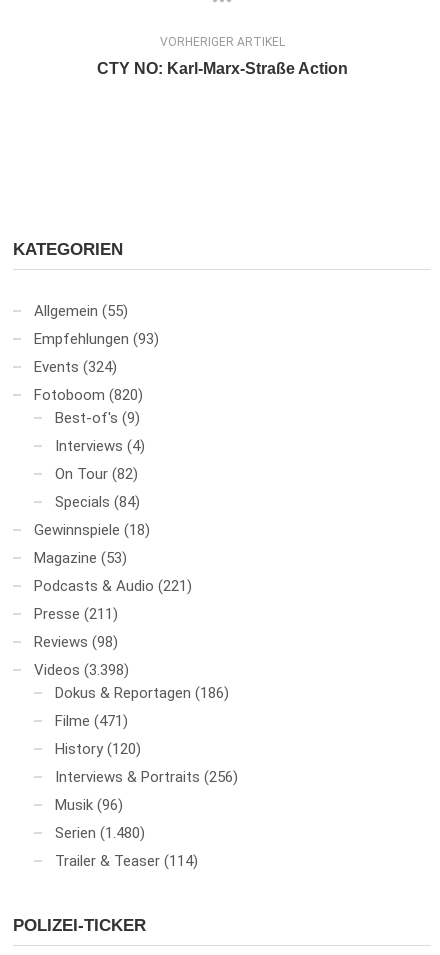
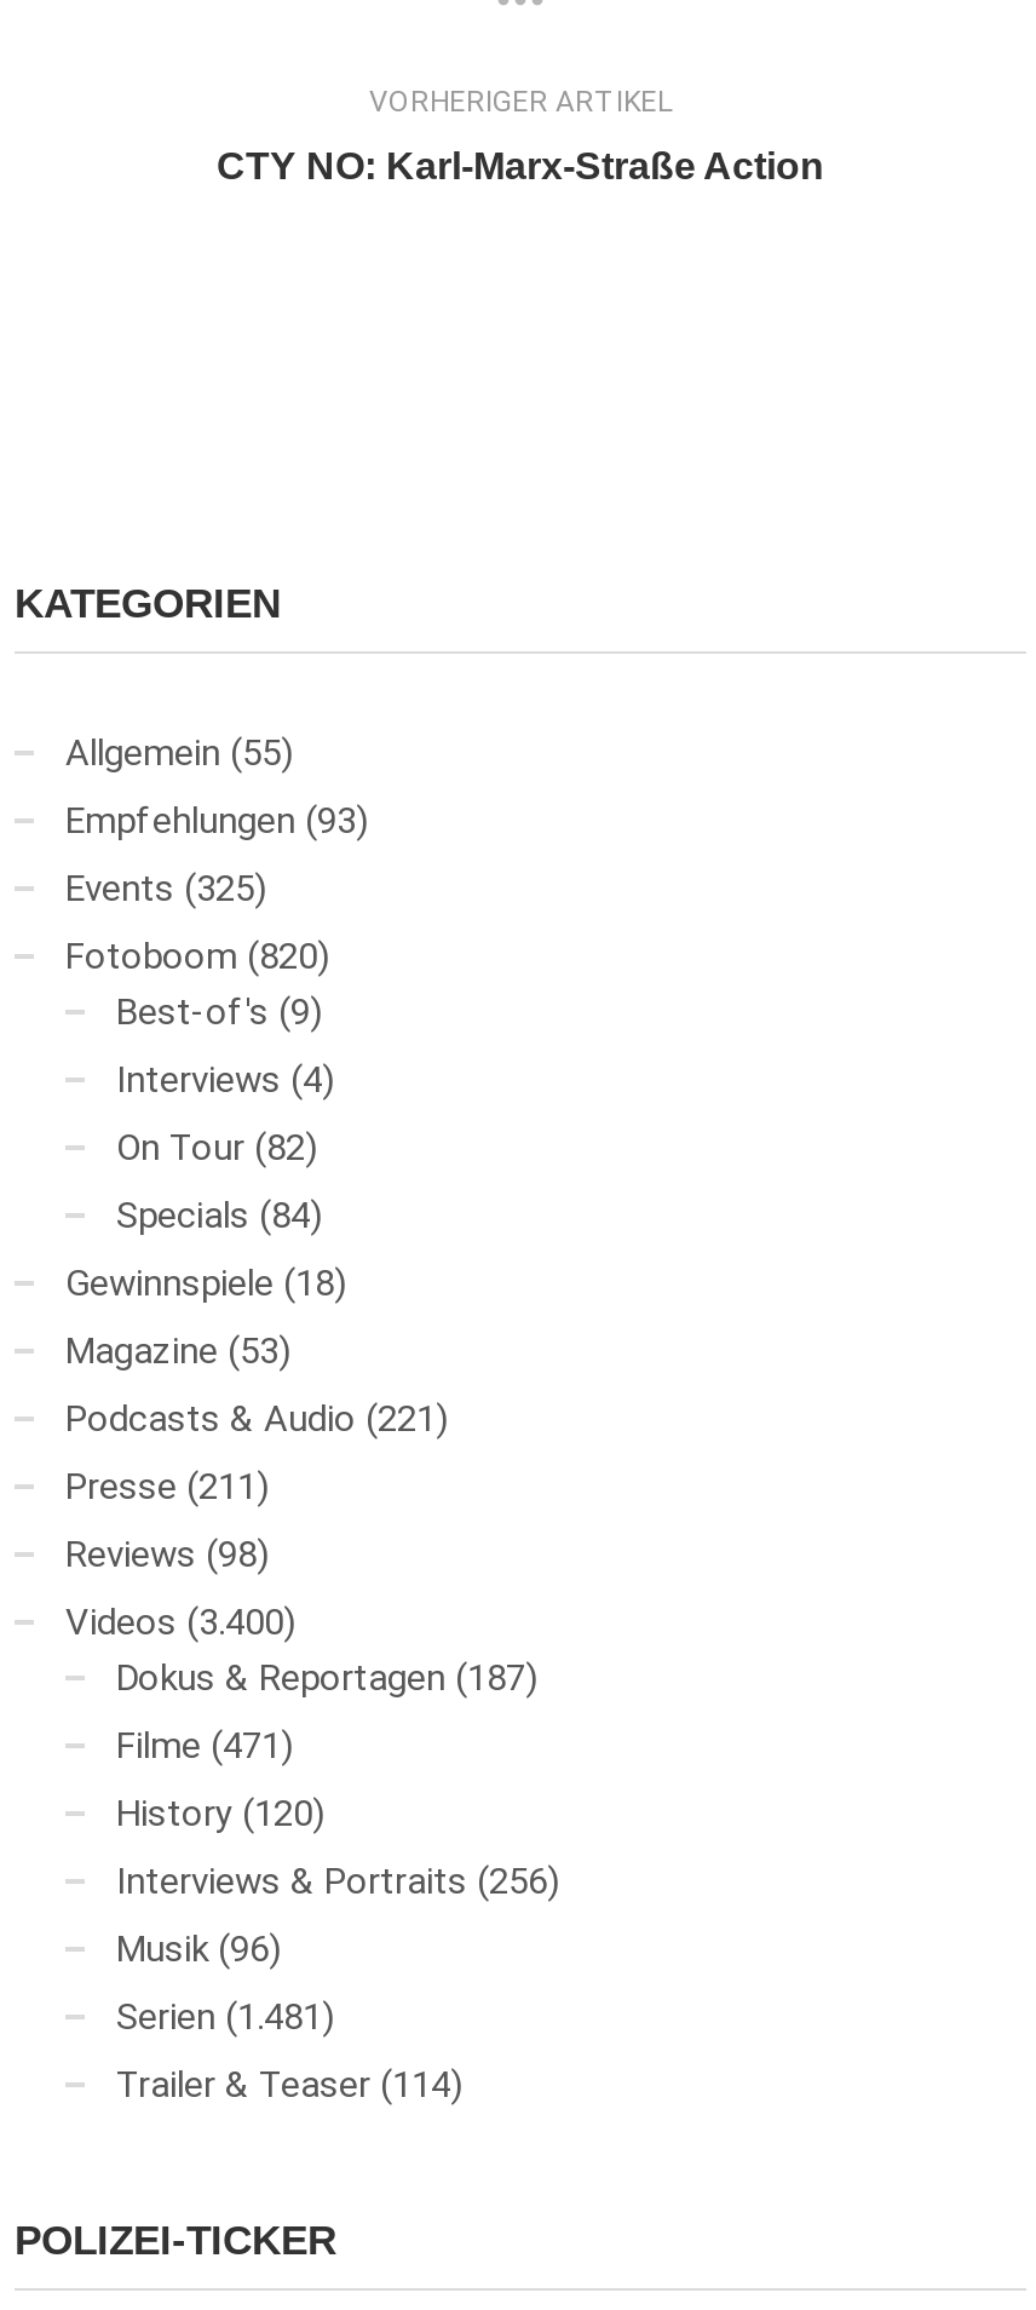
- Events (324)
+ Events (325)

- Videos (3.398)
+ Videos (3.400)

- Dokus & Reportagen (186)
+ Dokus & Reportagen (187)

- Serien (1.480)
+ Serien (1.481)
